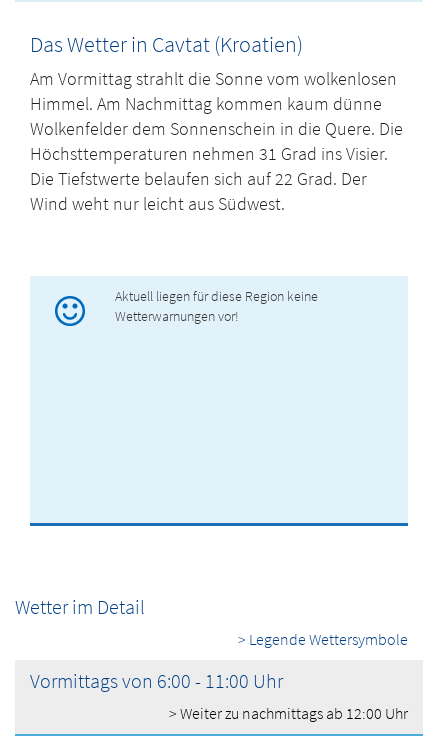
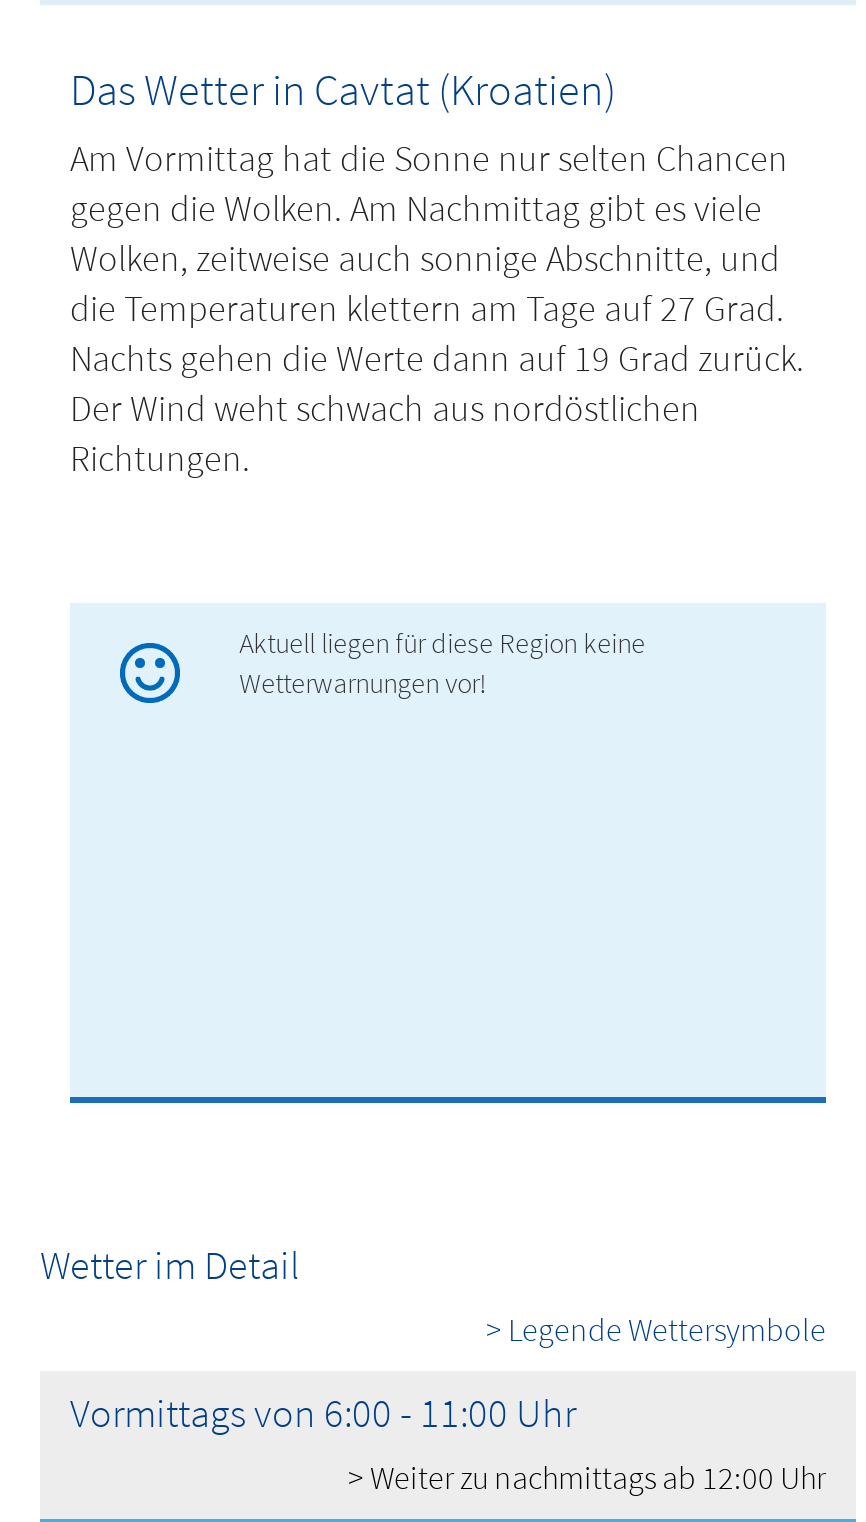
- Am Vormittag strahlt die Sonne vom wolkenlosen
- Himmel. Am Nachmittag kommen kaum dünne
- Wolkenfelder dem Sonnenschein in die Quere. Die
- Höchsttemperaturen nehmen 31 Grad ins Visier.
- Die Tiefstwerte belaufen sich auf 22 Grad. Der
- Wind weht nur leicht aus Südwest.
+ Am Vormittag hat die Sonne nur selten Chancen
+ gegen die Wolken. Am Nachmittag gibt es viele
+ Wolken, zeitweise auch sonnige Abschnitte, und
+ die Temperaturen klettern am Tage auf 27 Grad.
+ Nachts gehen die Werte dann auf 19 Grad zurück.
+ Der Wind weht schwach aus nordöstlichen
+ Richtungen.
